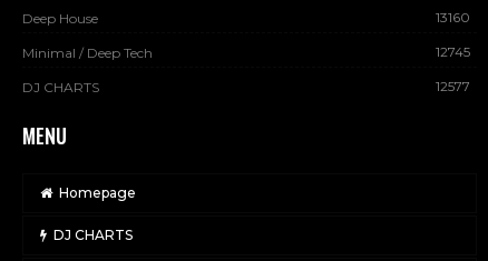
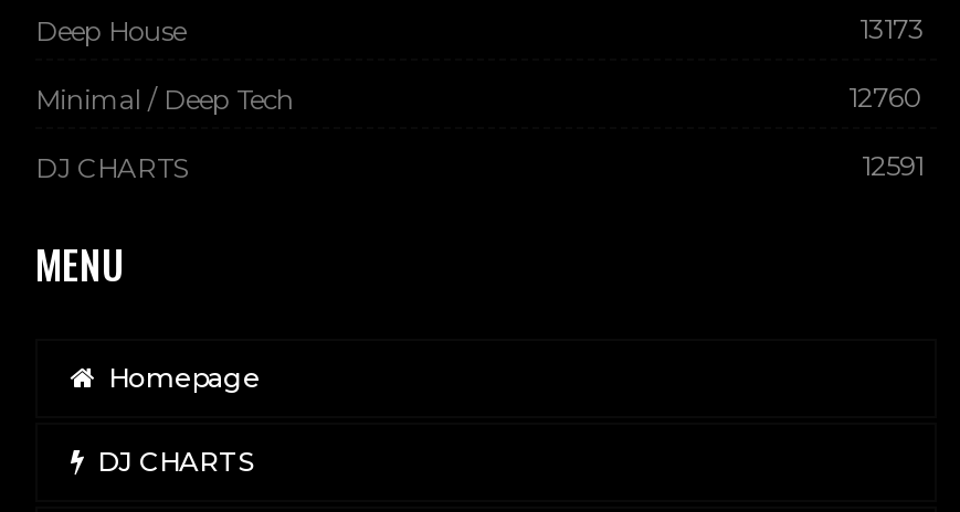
- 13160
+ 13173

- 12745
+ 12760

- 12577
+ 12591
